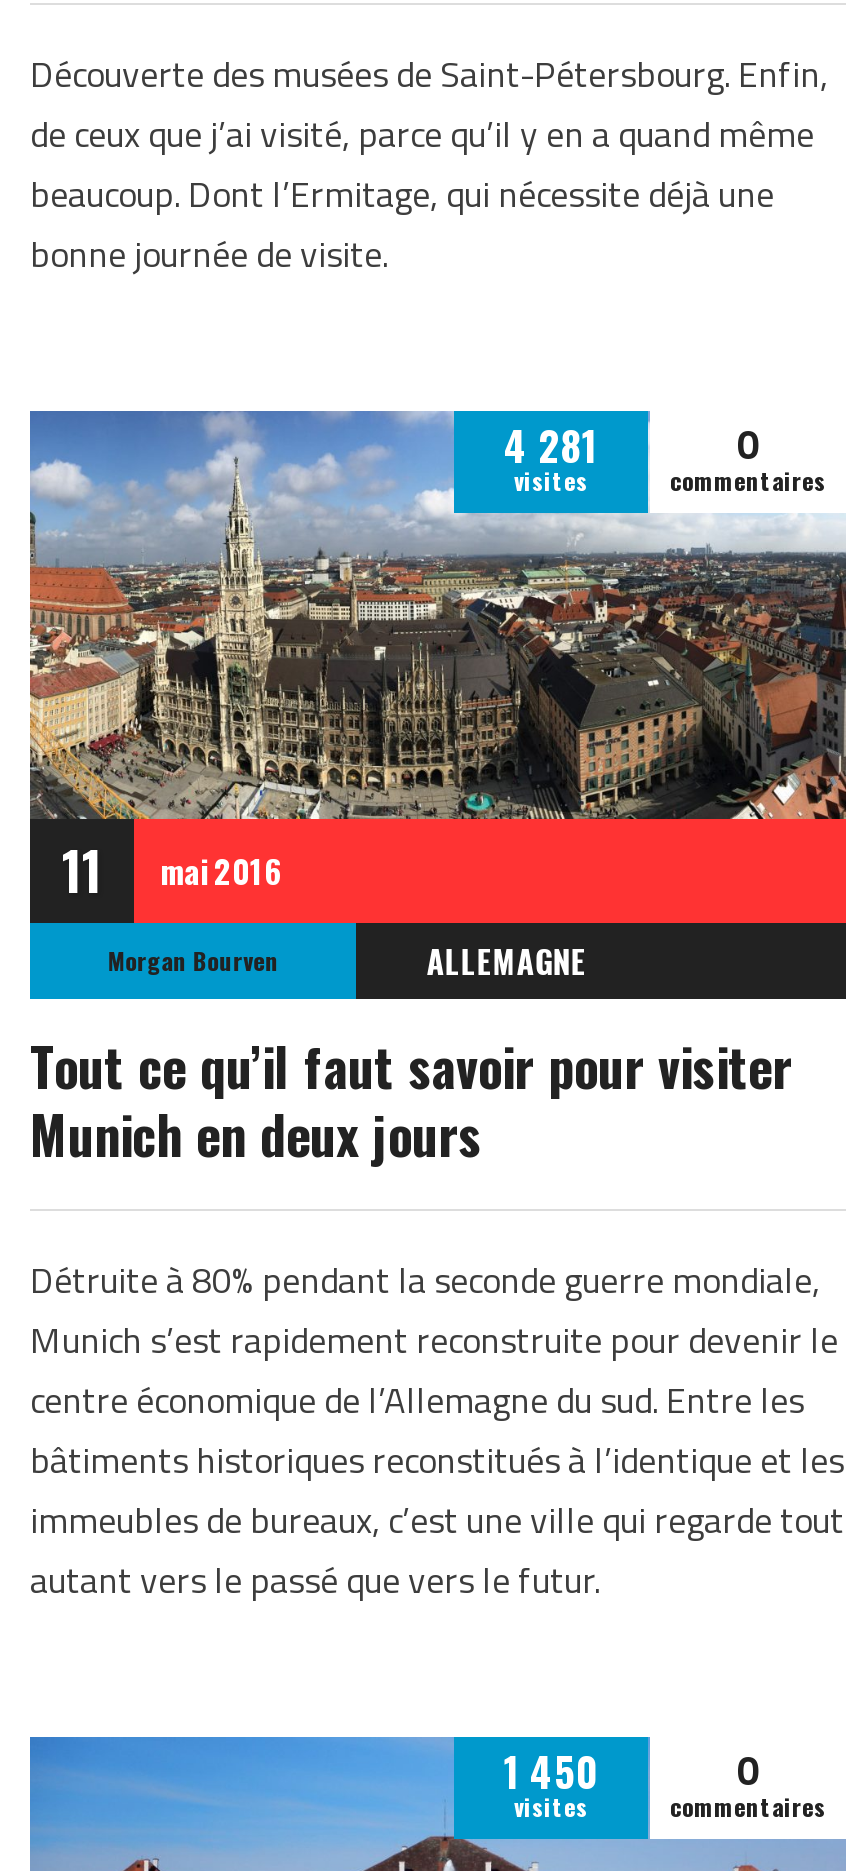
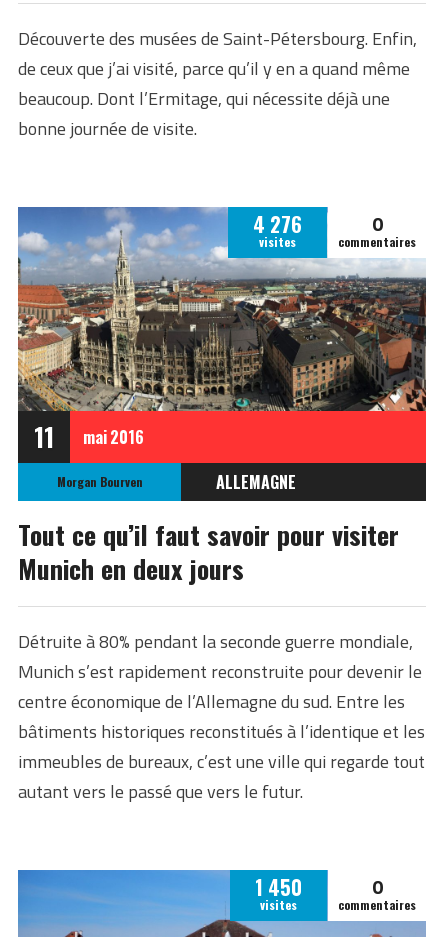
- 4 281
+ 4 276
